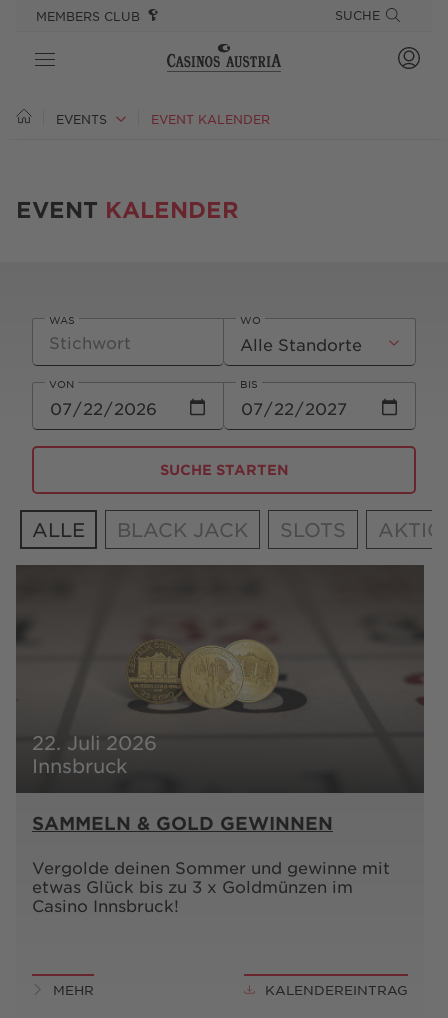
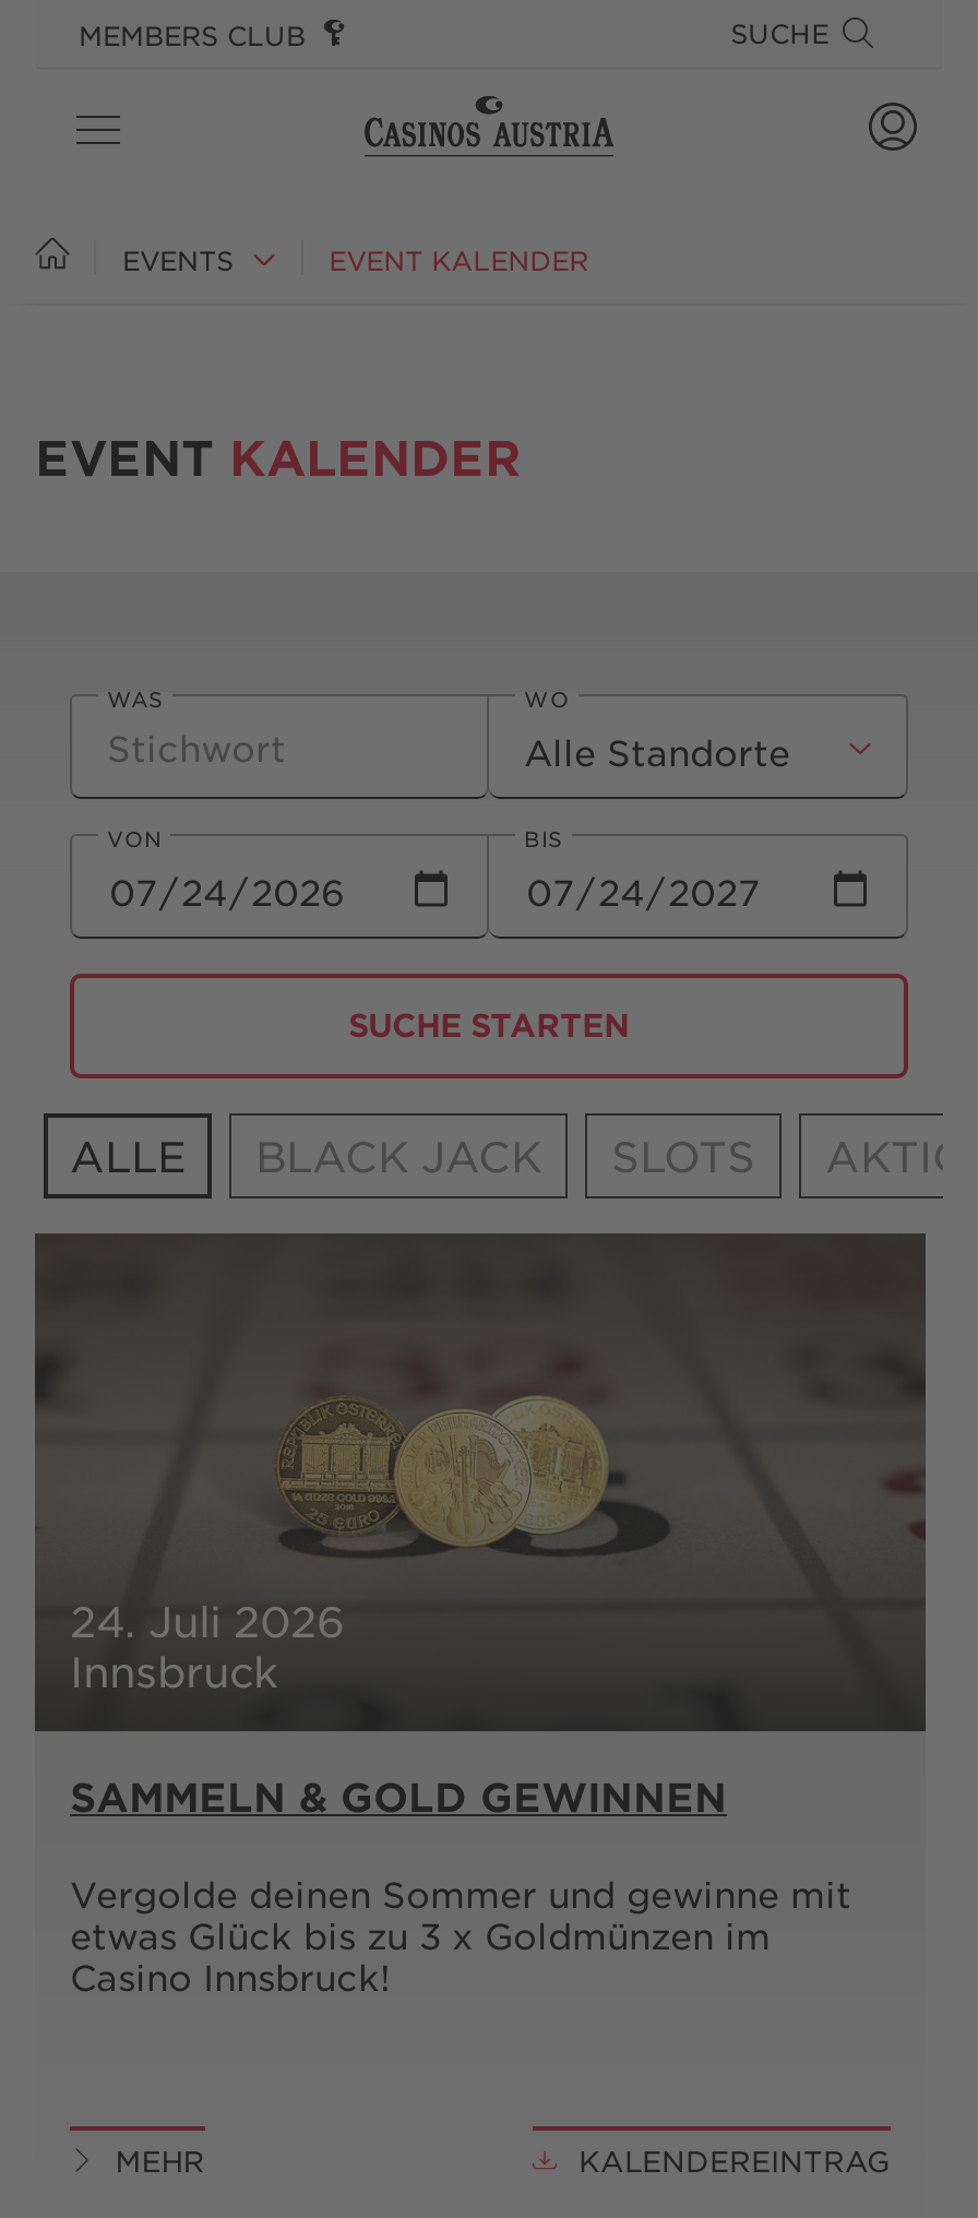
- 22. Juli 2026
+ 24. Juli 2026
